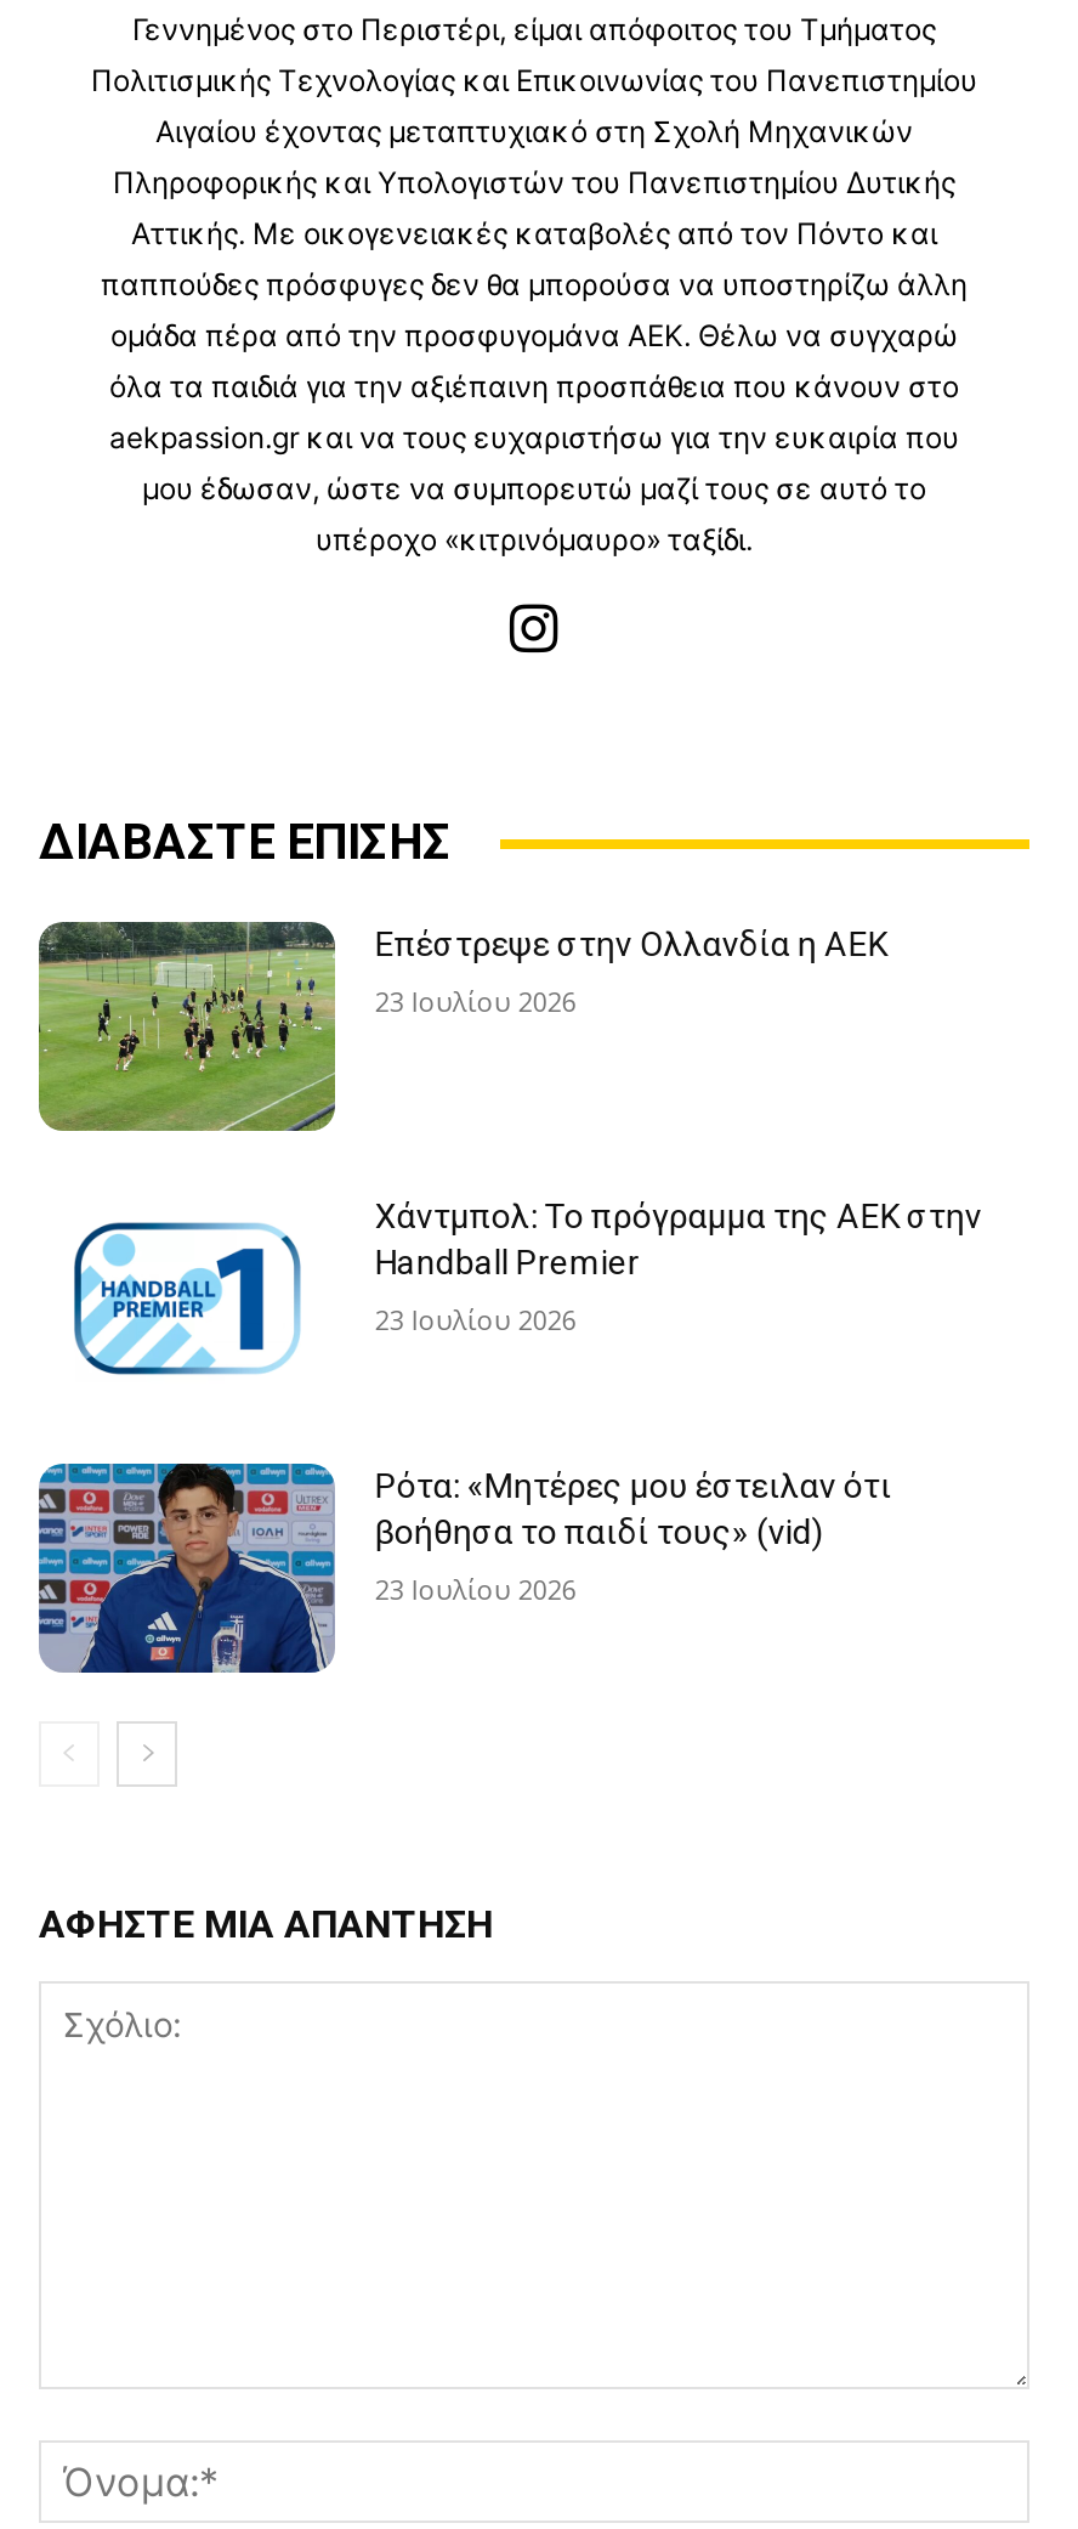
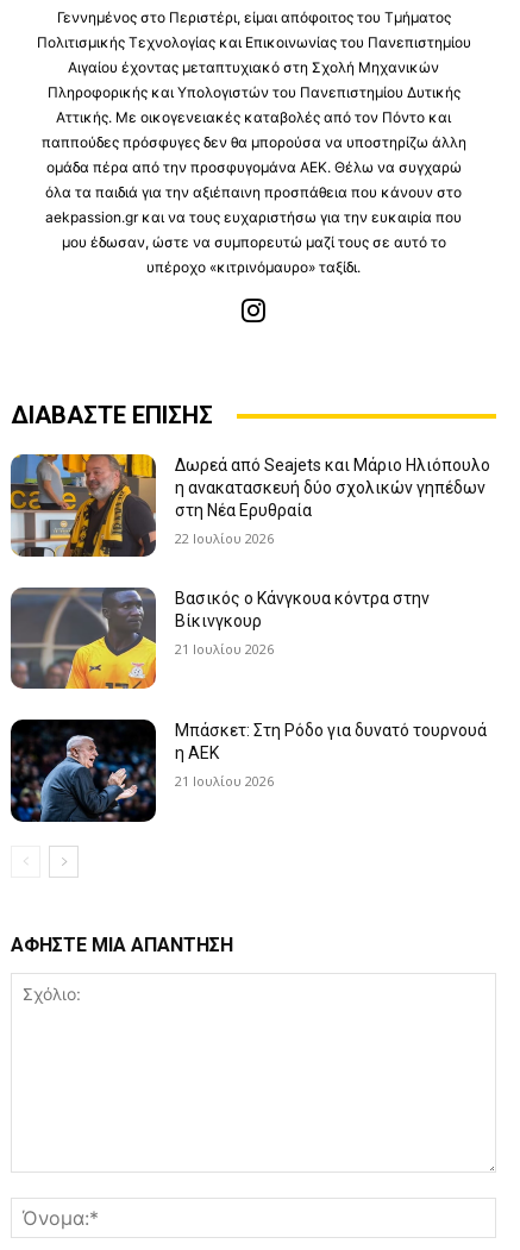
- [image]
- Επέστρεψε στην Ολλανδία η ΑΕΚ
+ [image]
+ Δωρεά από Seajets και Μάριο Ηλιόπουλο
+ η ανακατασκευή δύο σχολικών γηπέδων
+ στη Νέα Ερυθραία

- 23 Ιουλίου 2026
+ 22 Ιουλίου 2026

- [image]
- Χάντμπολ: Το πρόγραμμα της ΑΕΚ στην
- Handball Premier
+ [image]
+ Βασικός ο Κάνγκουα κόντρα στην
+ Βίκινγκουρ

- 23 Ιουλίου 2026
+ 21 Ιουλίου 2026

- [image]
- Ρότα: «Μητέρες μου έστειλαν ότι
- βοήθησα το παιδί τους» (vid)
+ [image]
+ Μπάσκετ: Στη Ρόδο για δυνατό τουρνουά
+ η ΑΕΚ

- 23 Ιουλίου 2026
+ 21 Ιουλίου 2026
